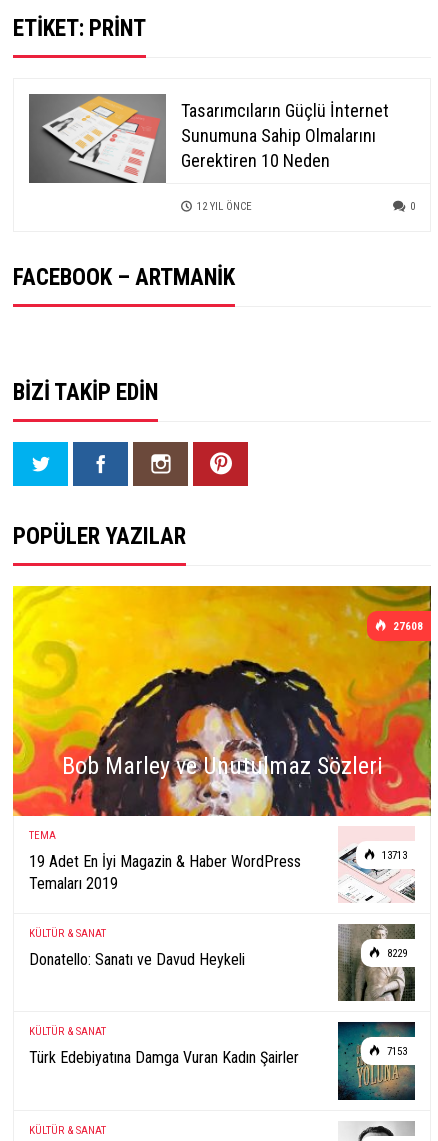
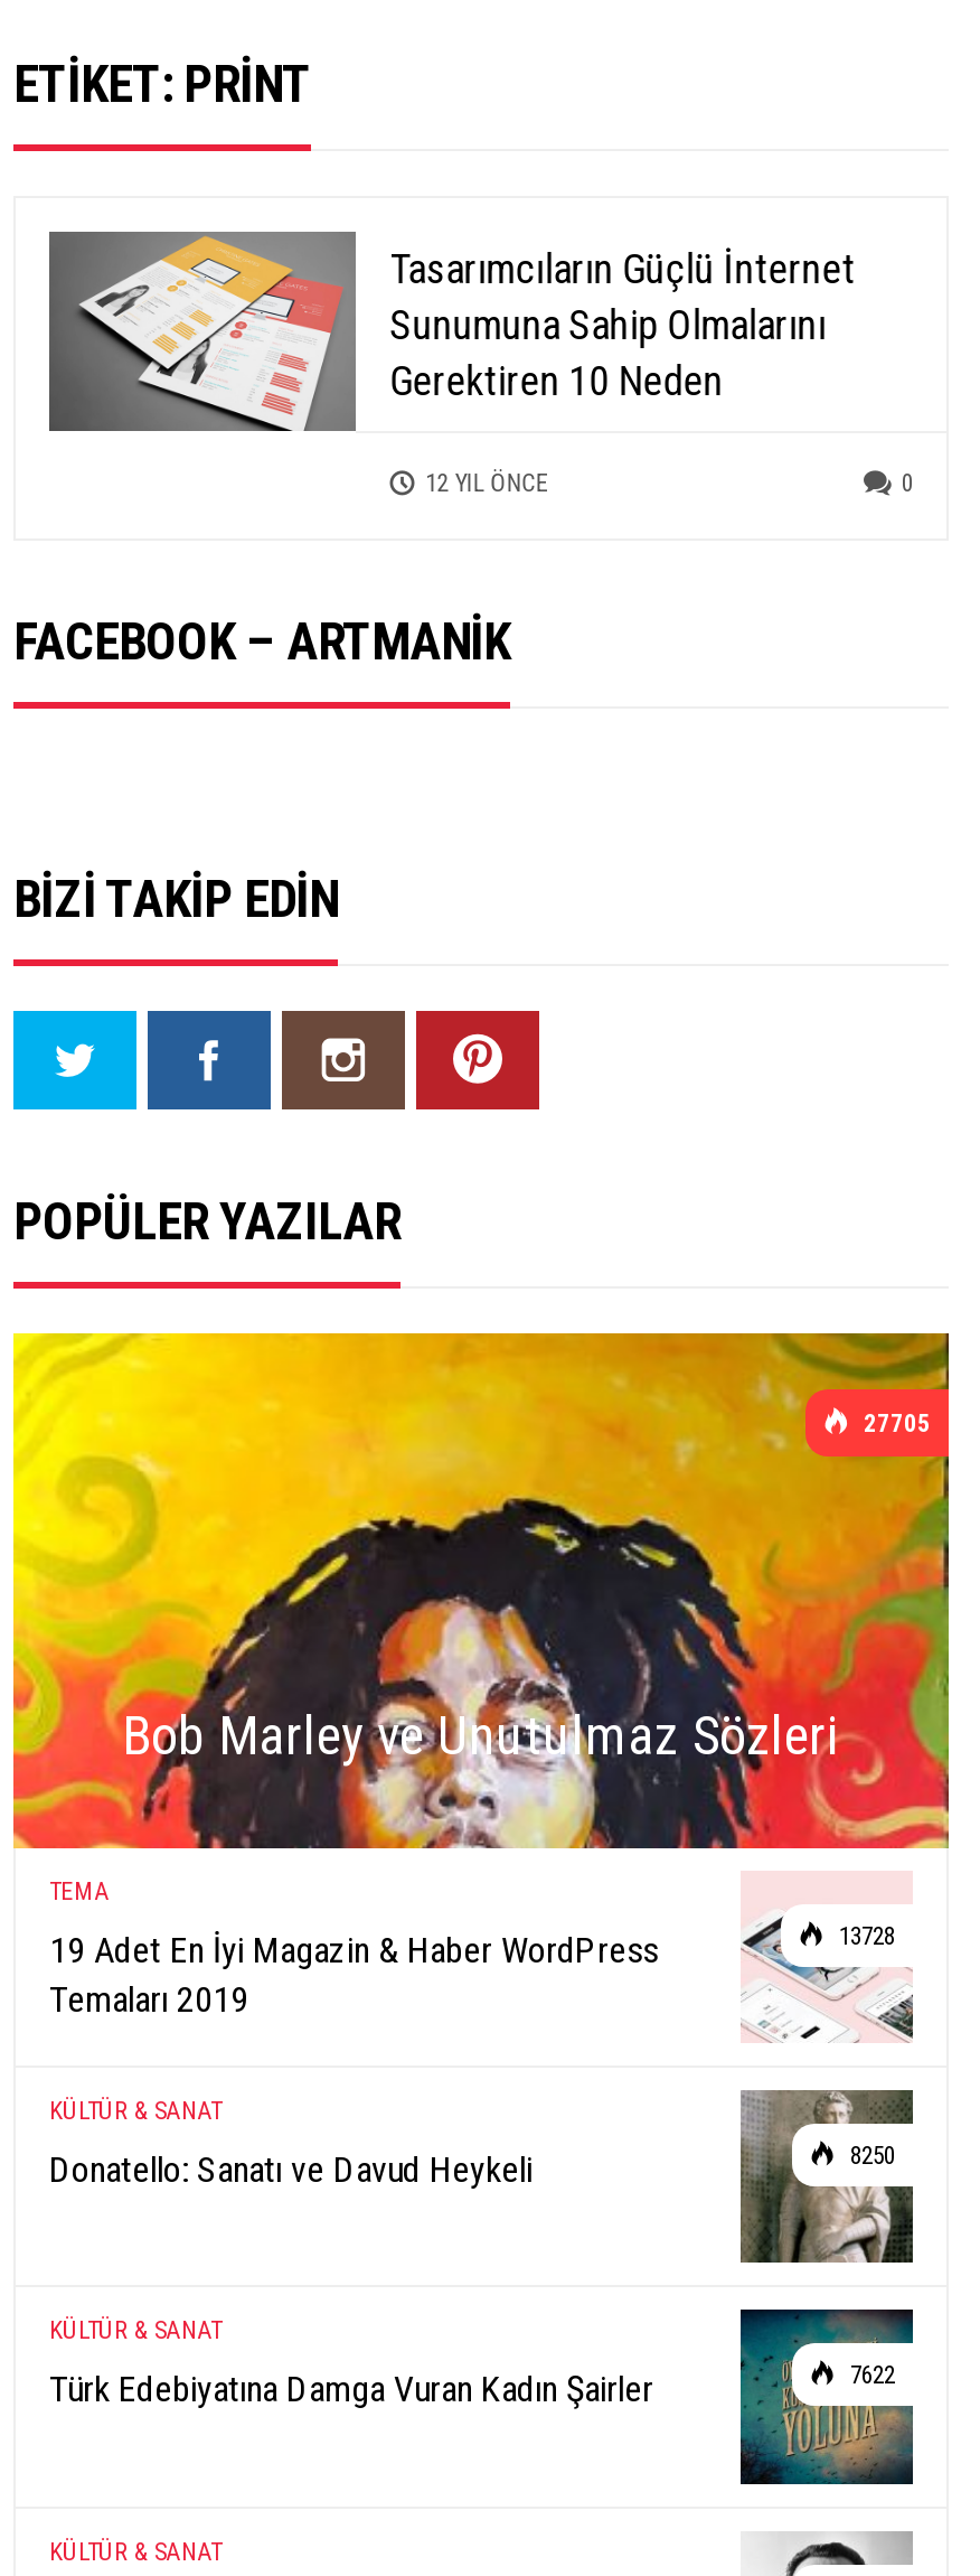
- 27608
+ 27705

- 13713
+ 13728

- 8229
+ 8250

- 7153
+ 7622
